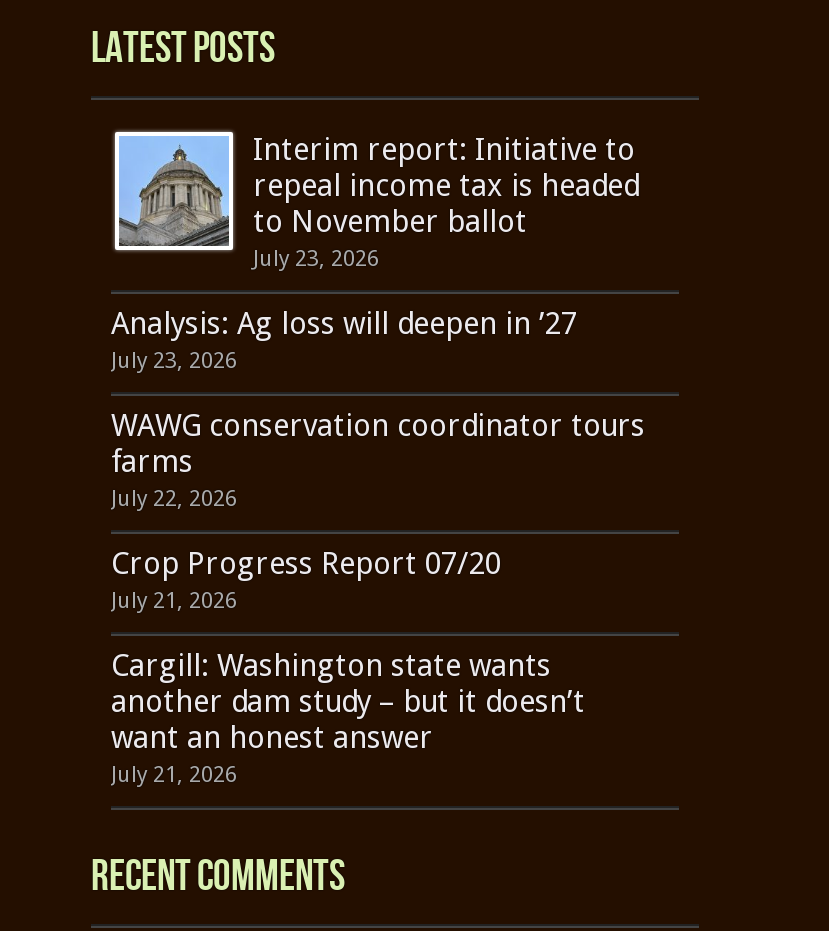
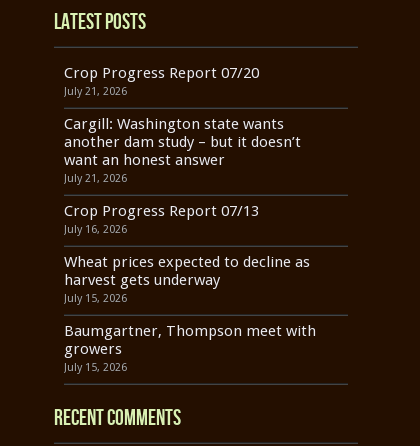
- [image]
- Interim report: Initiative to
- repeal income tax is headed
- to November ballot
- July 23, 2026
- Analysis: Ag loss will deepen in ’27
- July 23, 2026
- WAWG conservation coordinator tours
- farms
- July 22, 2026

moved up: Crop Progress Report 07/20 | July 21, 2026 | Cargill: Washington state wants | another dam study – but it doesn’t | want an honest answer | July 21, 2026

+ Crop Progress Report 07/13
+ July 16, 2026
+ Wheat prices expected to decline as
+ harvest gets underway
+ July 15, 2026
+ Baumgartner, Thompson meet with
+ growers
+ July 15, 2026
